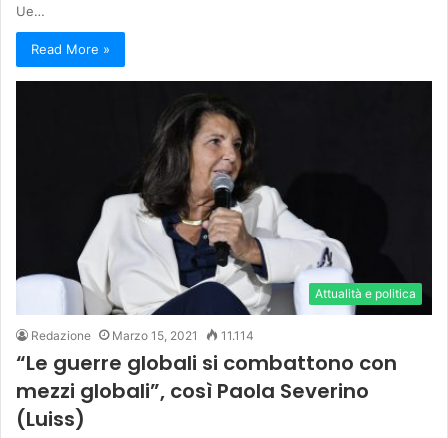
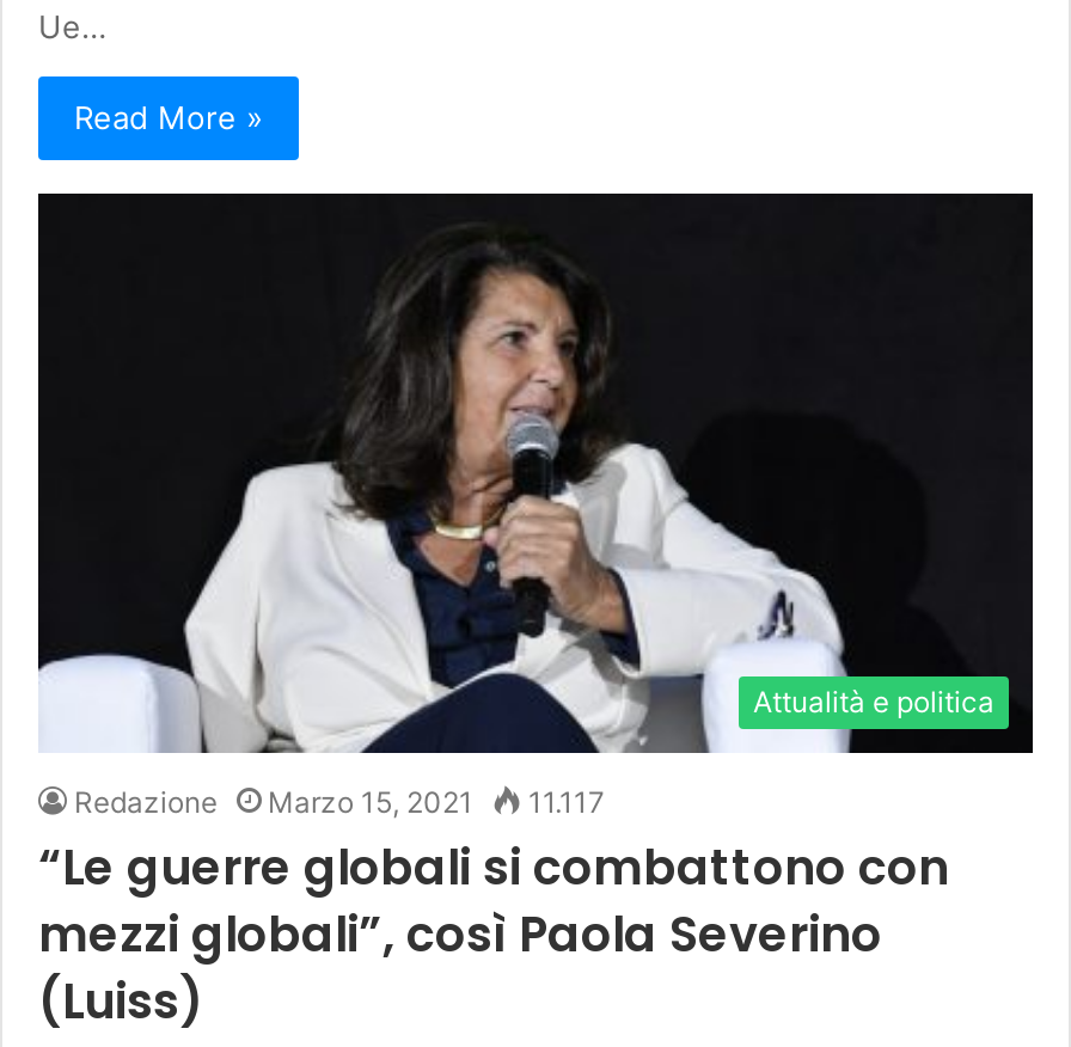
- Redazione Marzo 15, 2021 11.114
+ Redazione Marzo 15, 2021 11.117
